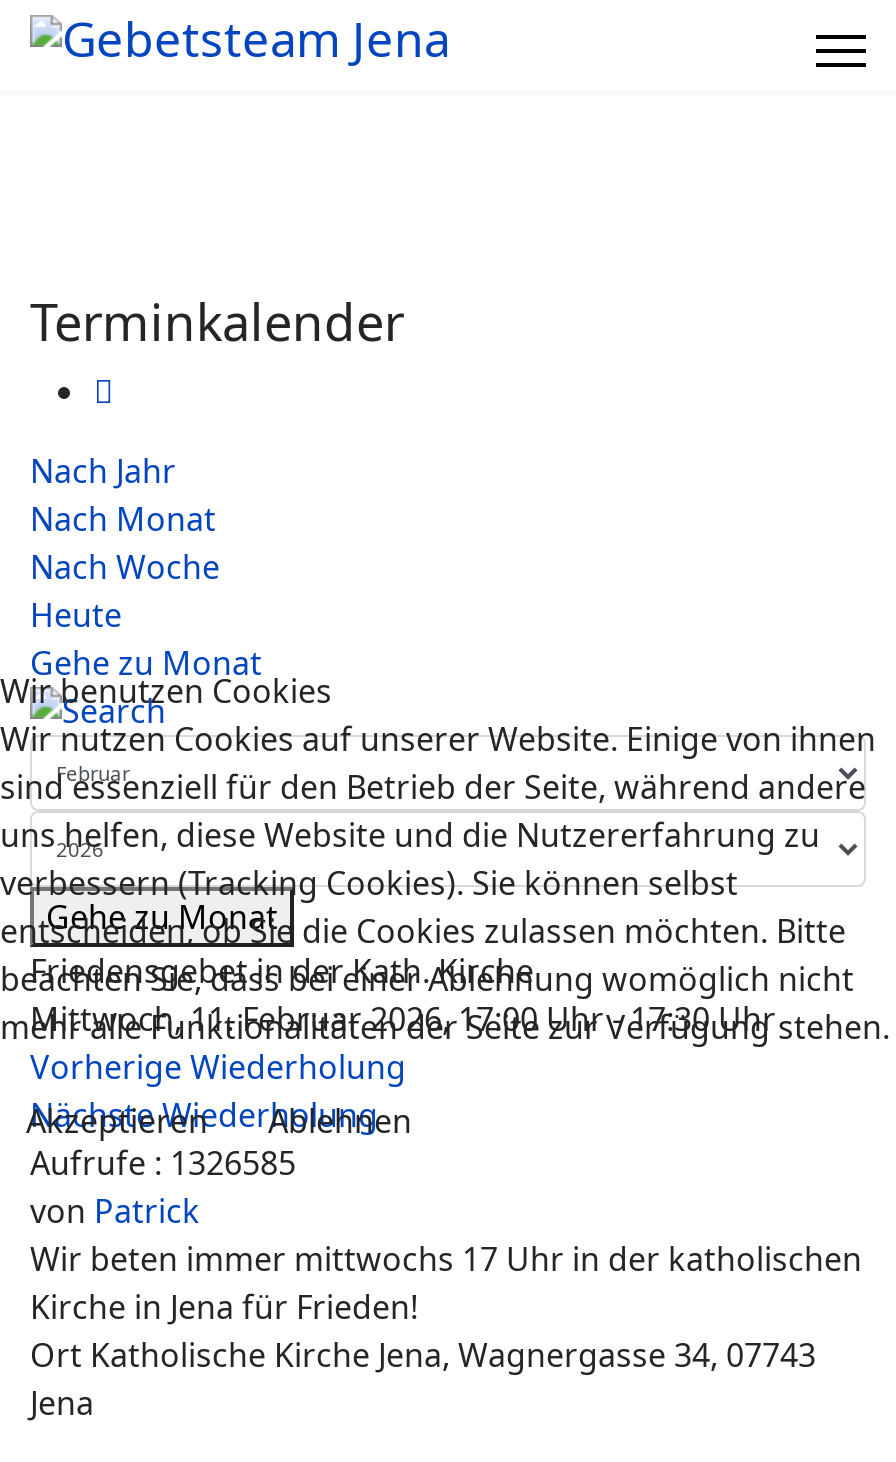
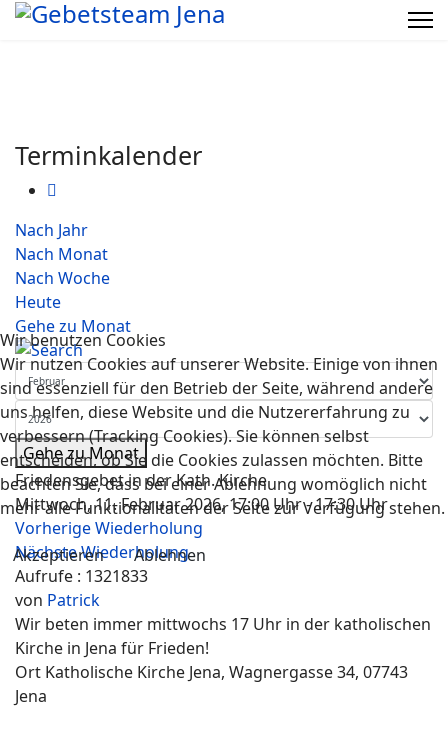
- Aufrufe: 1326585
+ Aufrufe: 1321833
